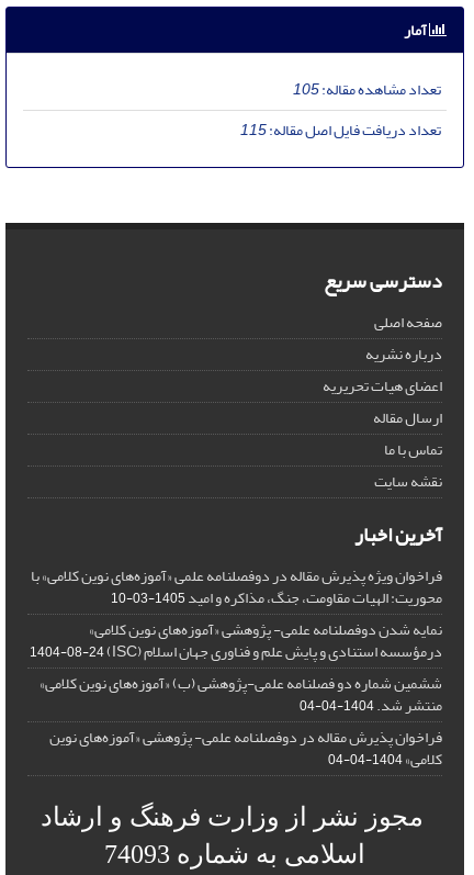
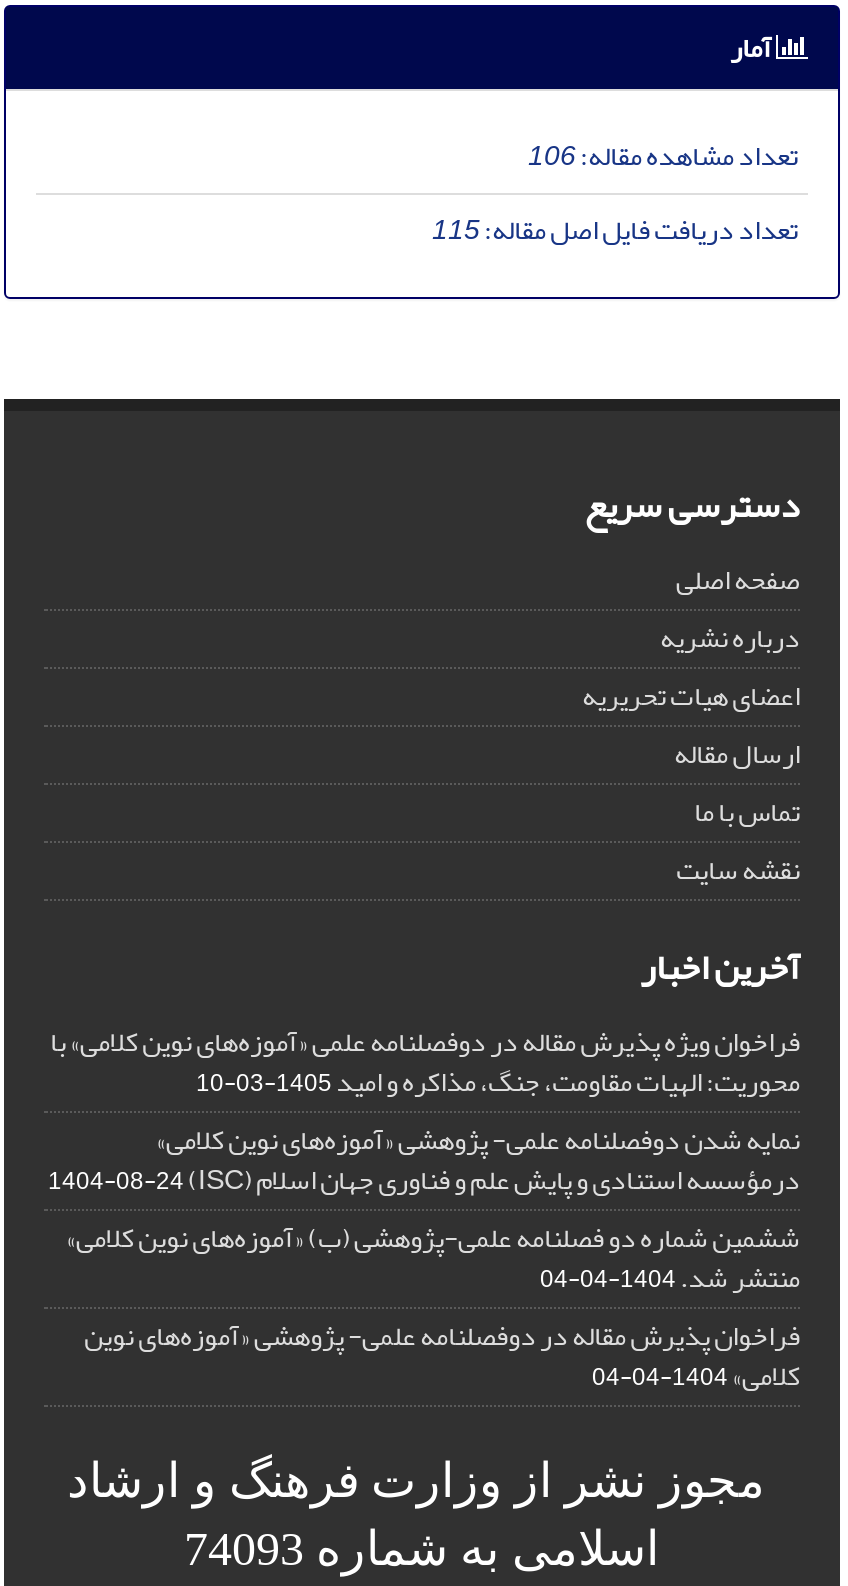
- تعداد مشاهده مقاله:105
+ تعداد مشاهده مقاله:106
